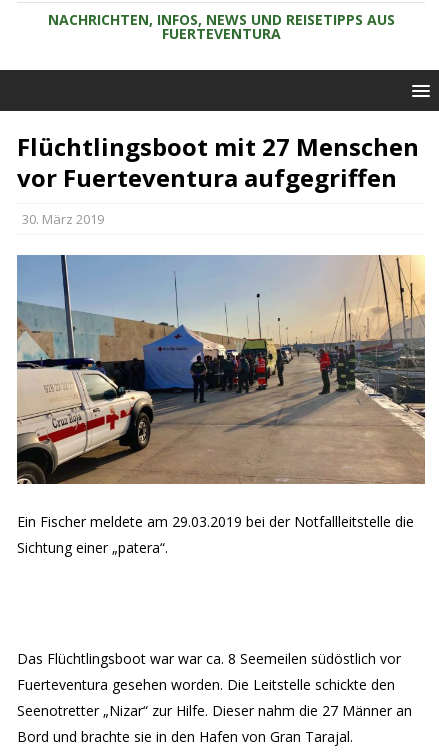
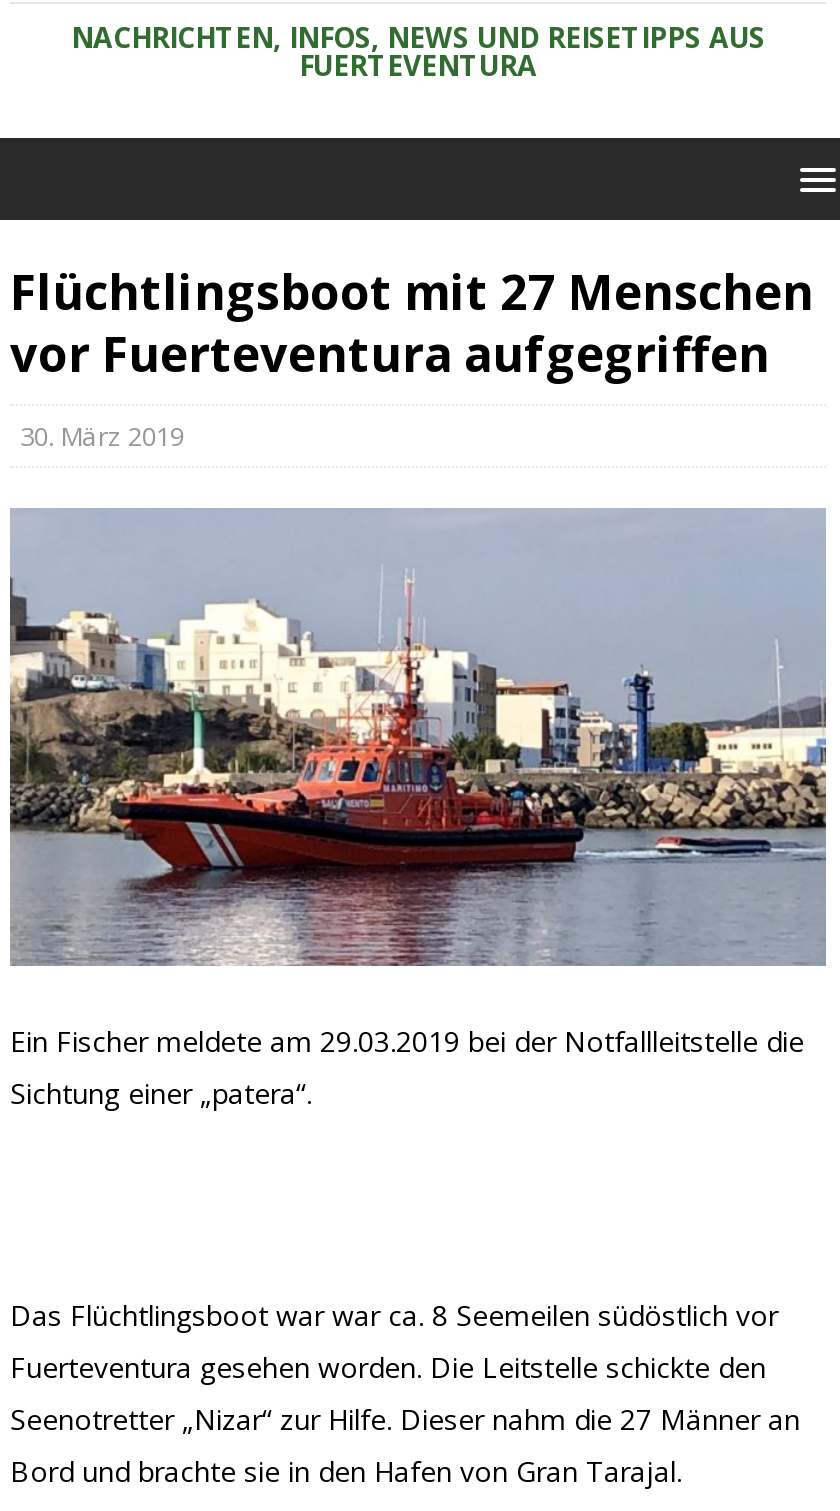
- [image]
+ [image]
